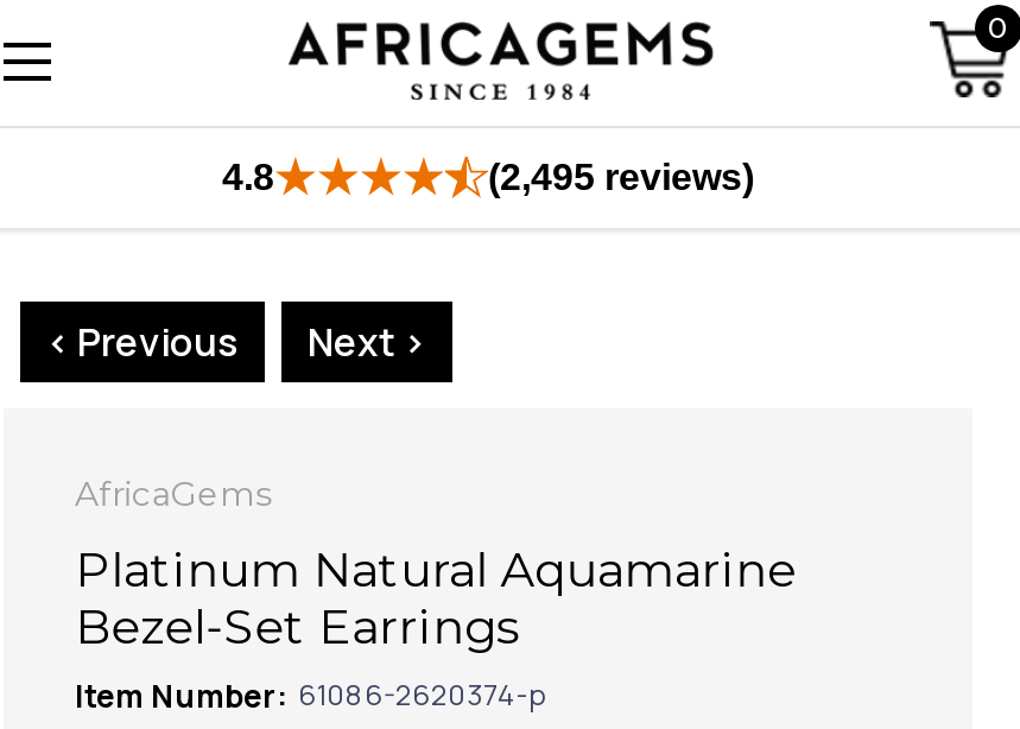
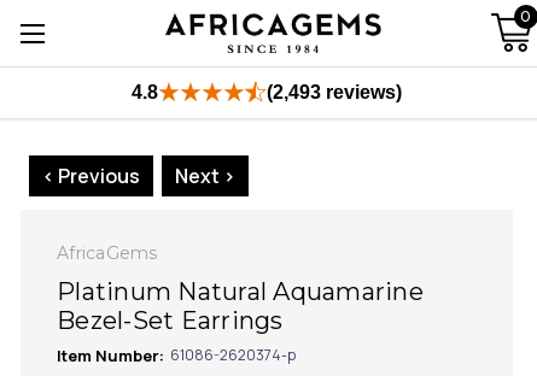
- (2,495 reviews)
+ (2,493 reviews)
